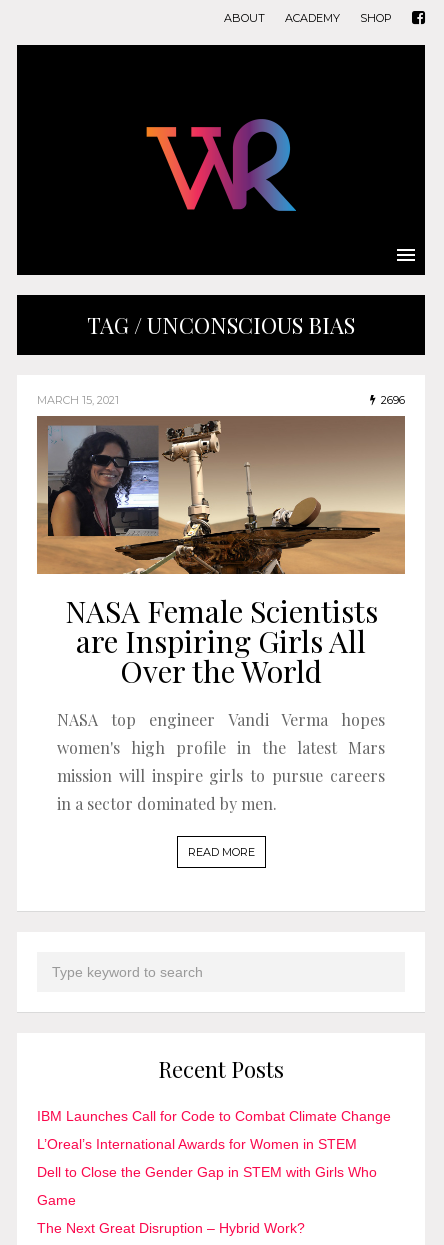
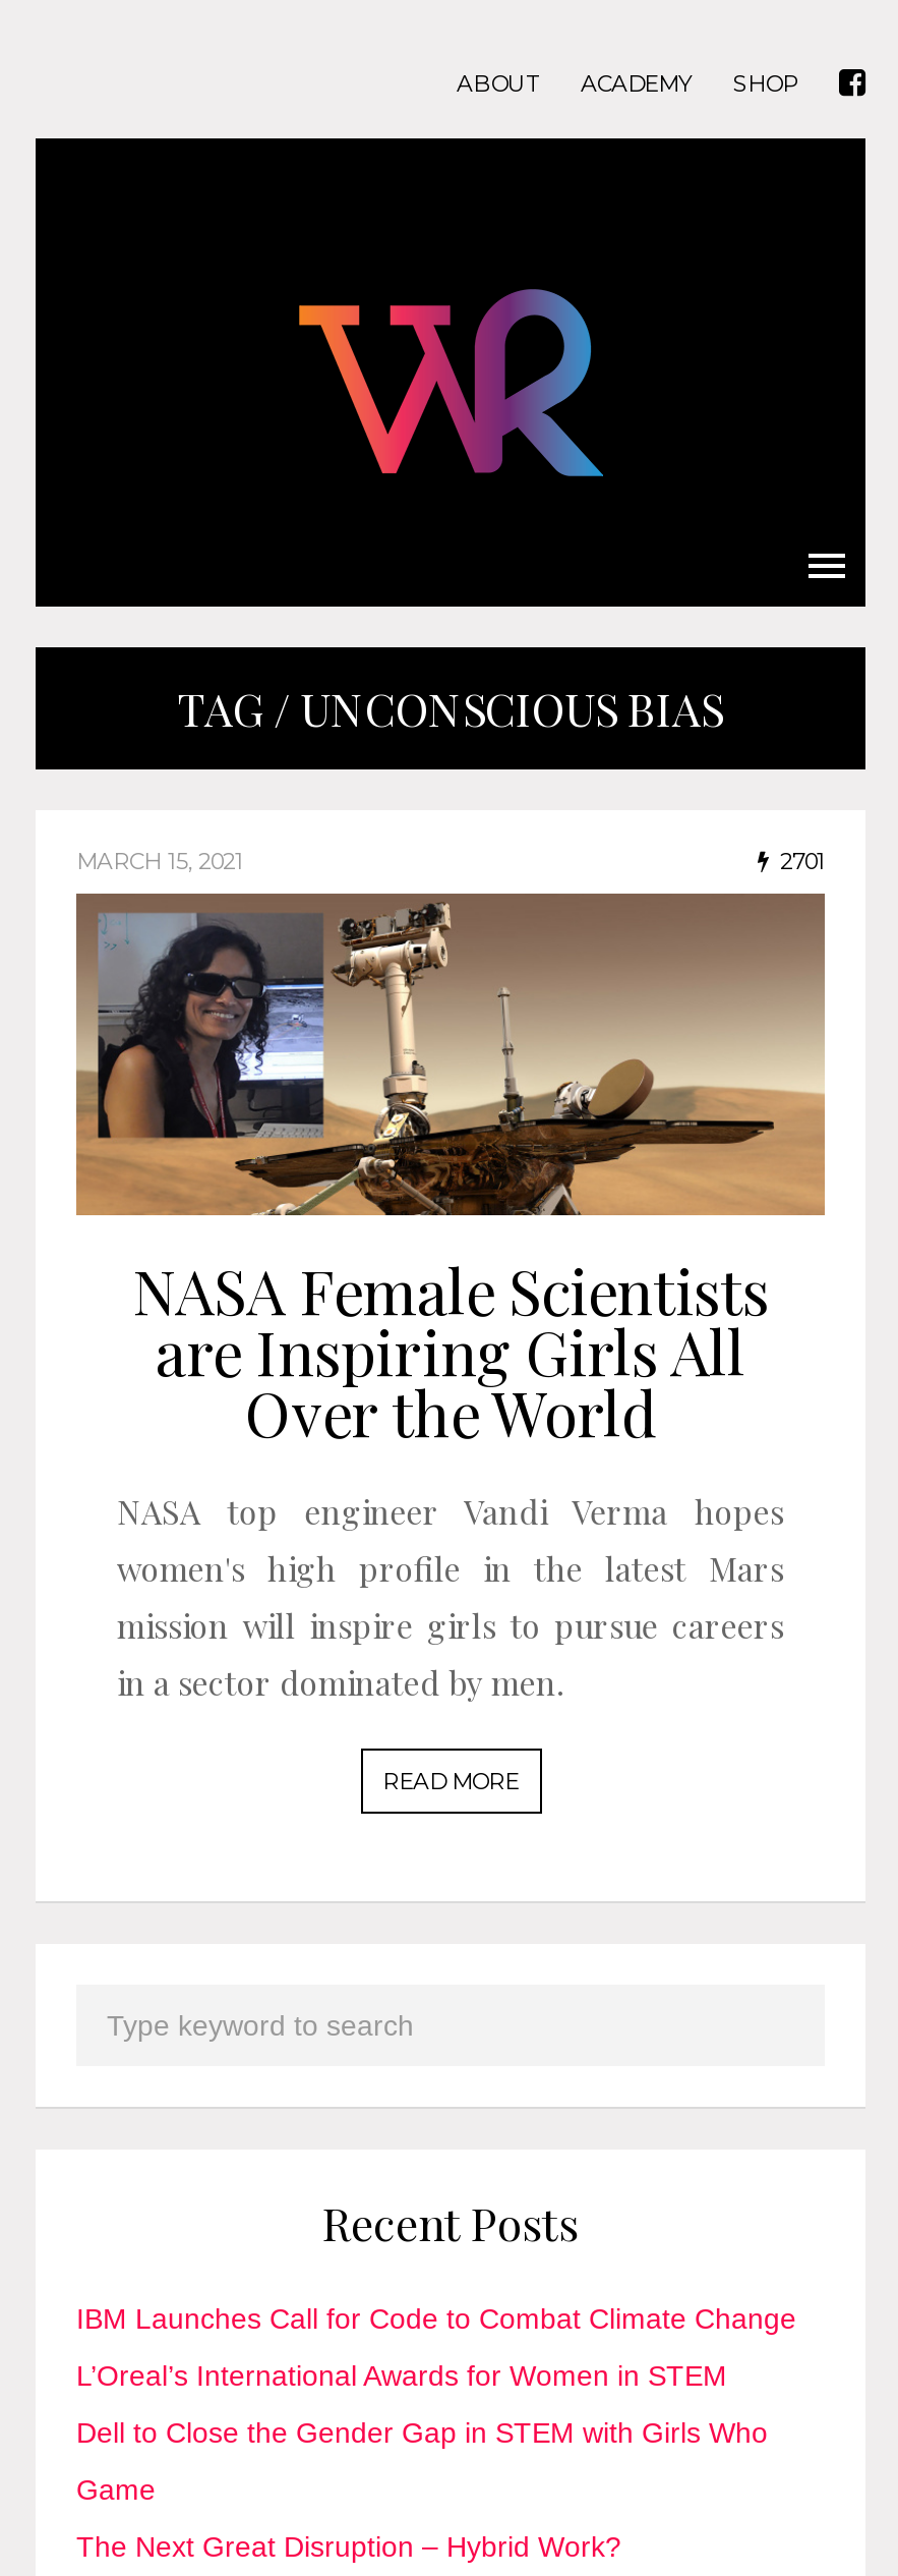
- 2696
+ 2701
